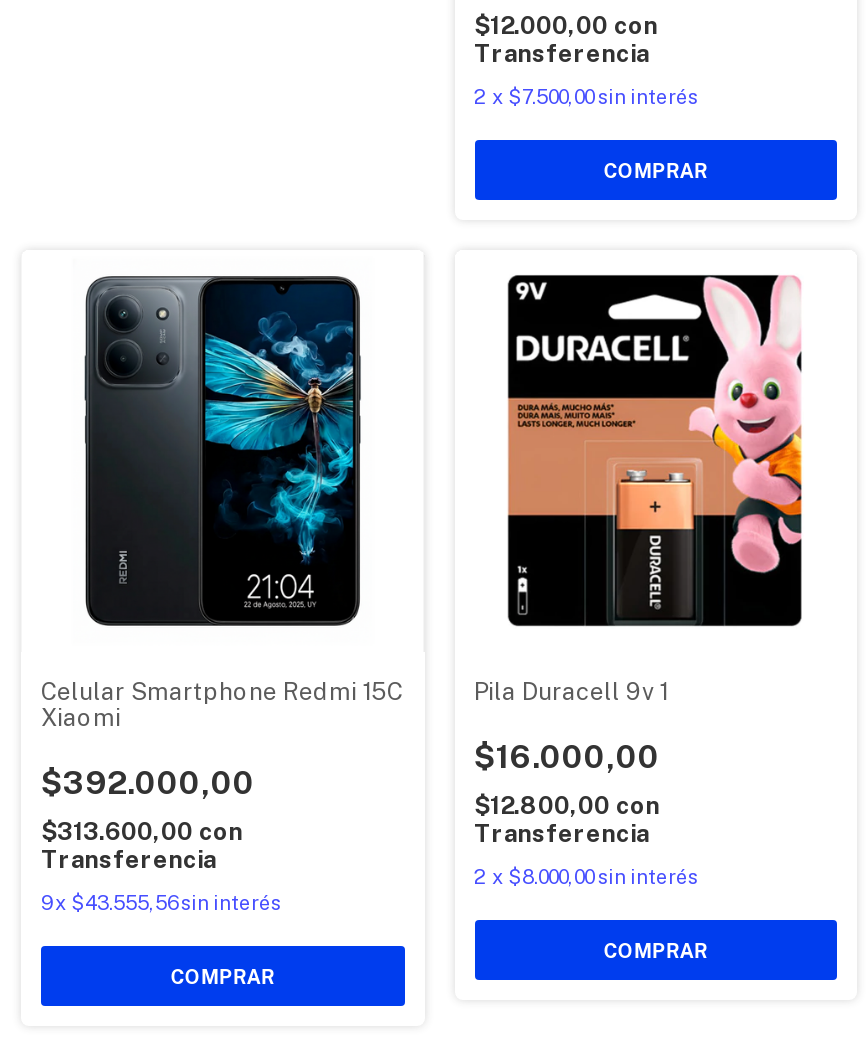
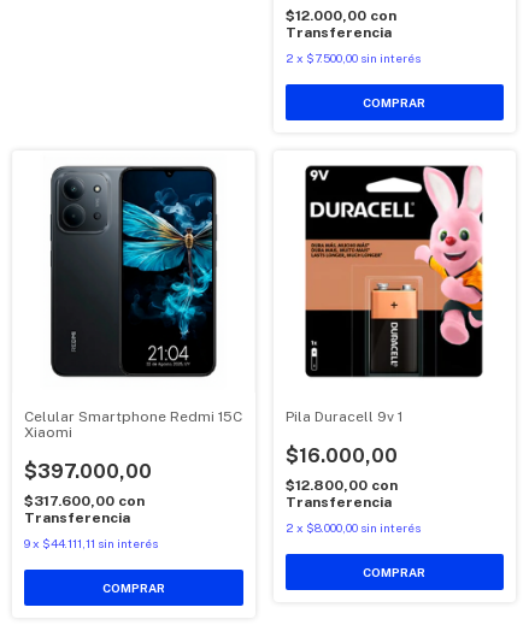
- $392.000,00
+ $397.000,00

- $313.600,00 con
+ $317.600,00 con

- 9 x $43.555,56 sin interés
+ 9 x $44.111,11 sin interés
